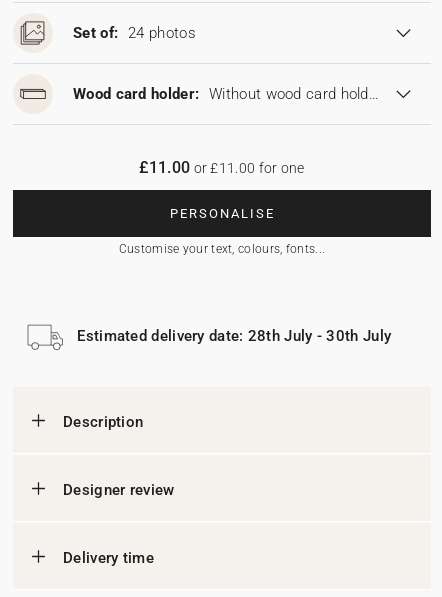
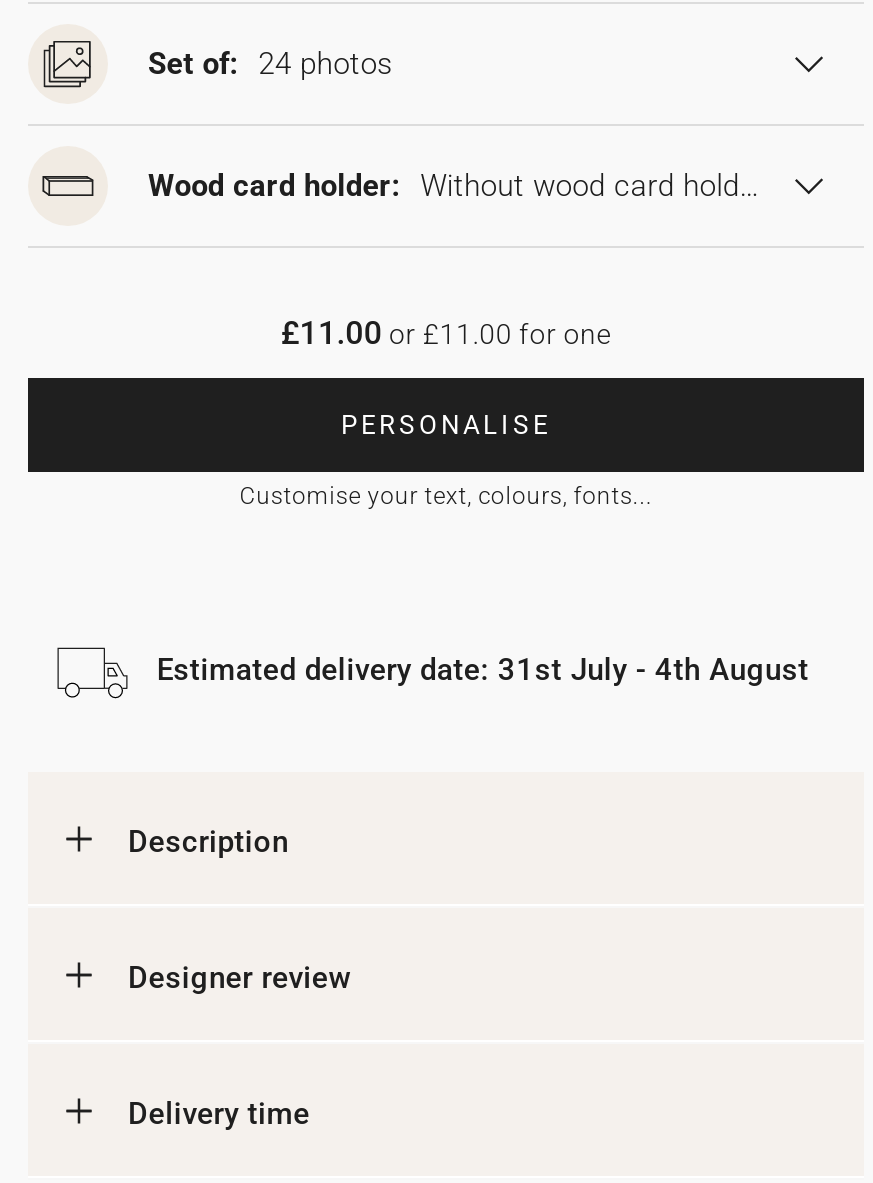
- Estimated delivery date: 28th July - 30th July
+ Estimated delivery date: 31st July - 4th August
